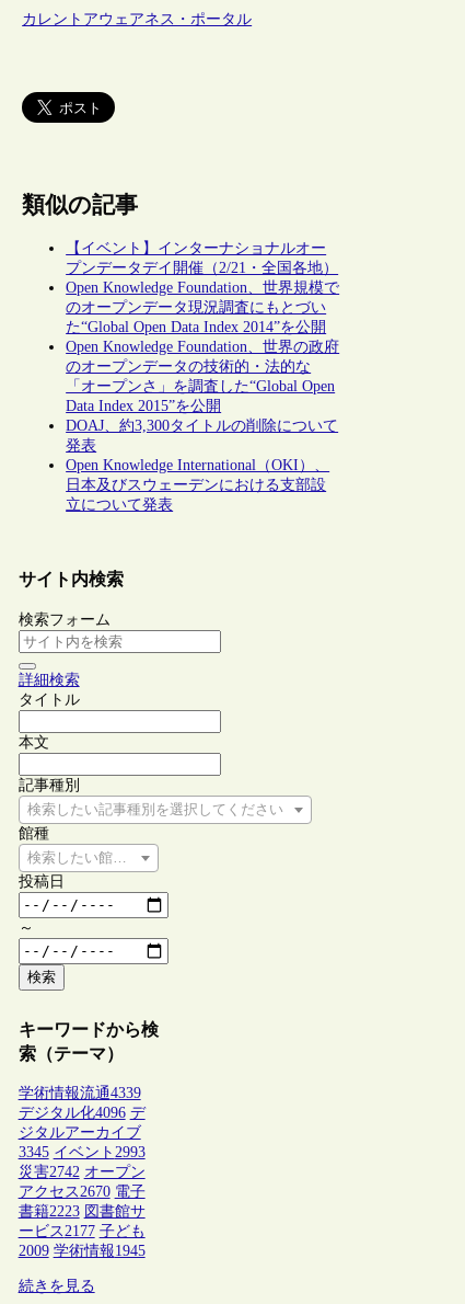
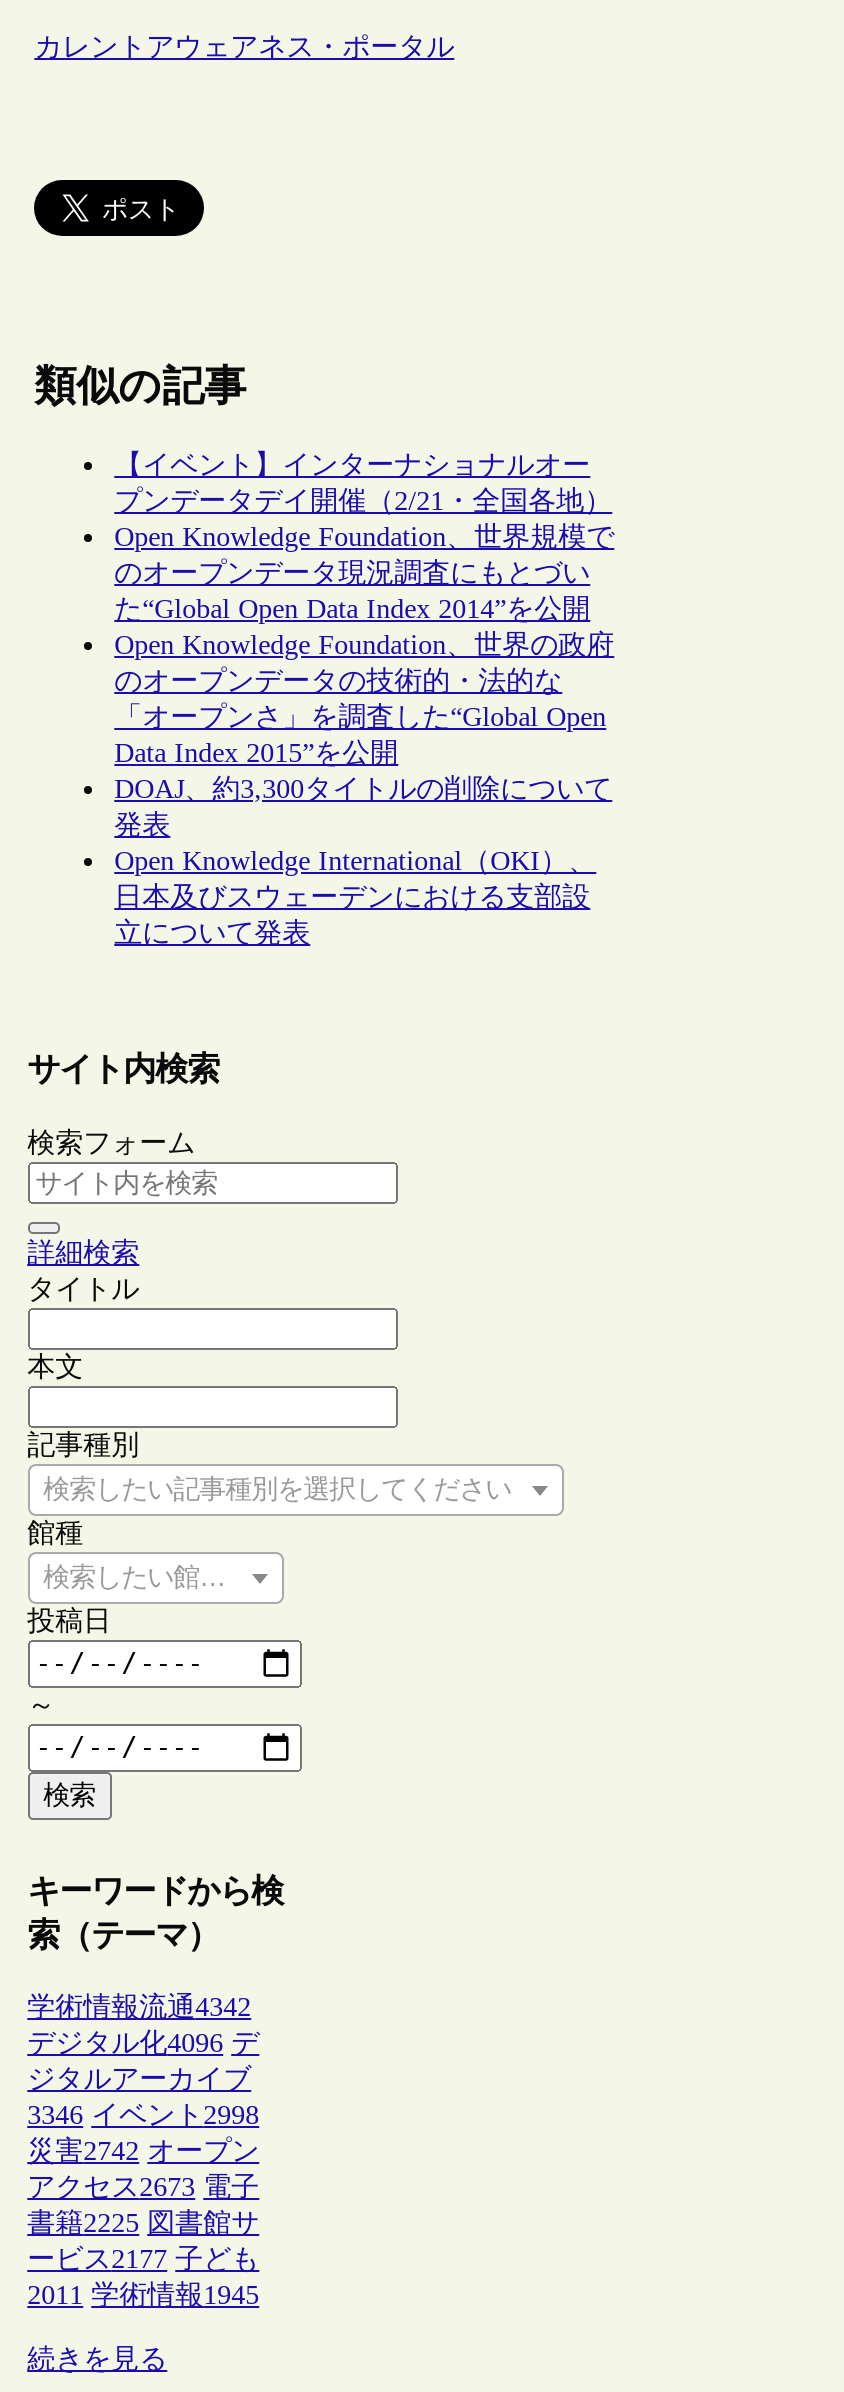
- 学術情報流通4339
+ 学術情報流通4342

- 3345 イベント2993
+ 3346 イベント2998

- アクセス2670 電子
+ アクセス2673 電子

- 書籍2223 図書館サ
+ 書籍2225 図書館サ

- 2009 学術情報1945
+ 2011 学術情報1945
